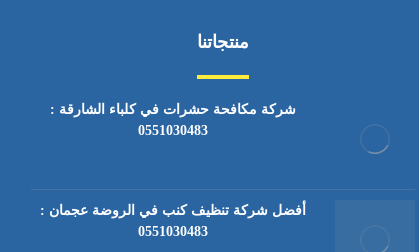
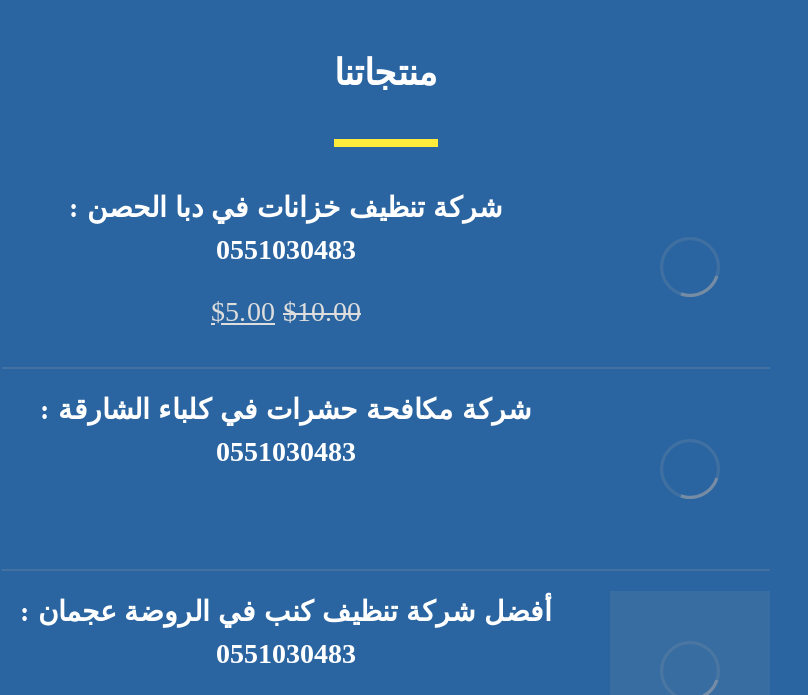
+ شركة تنظيف خزانات في دبا الحصن :
+ 0551030483
+ $10.00
+ $5.00
